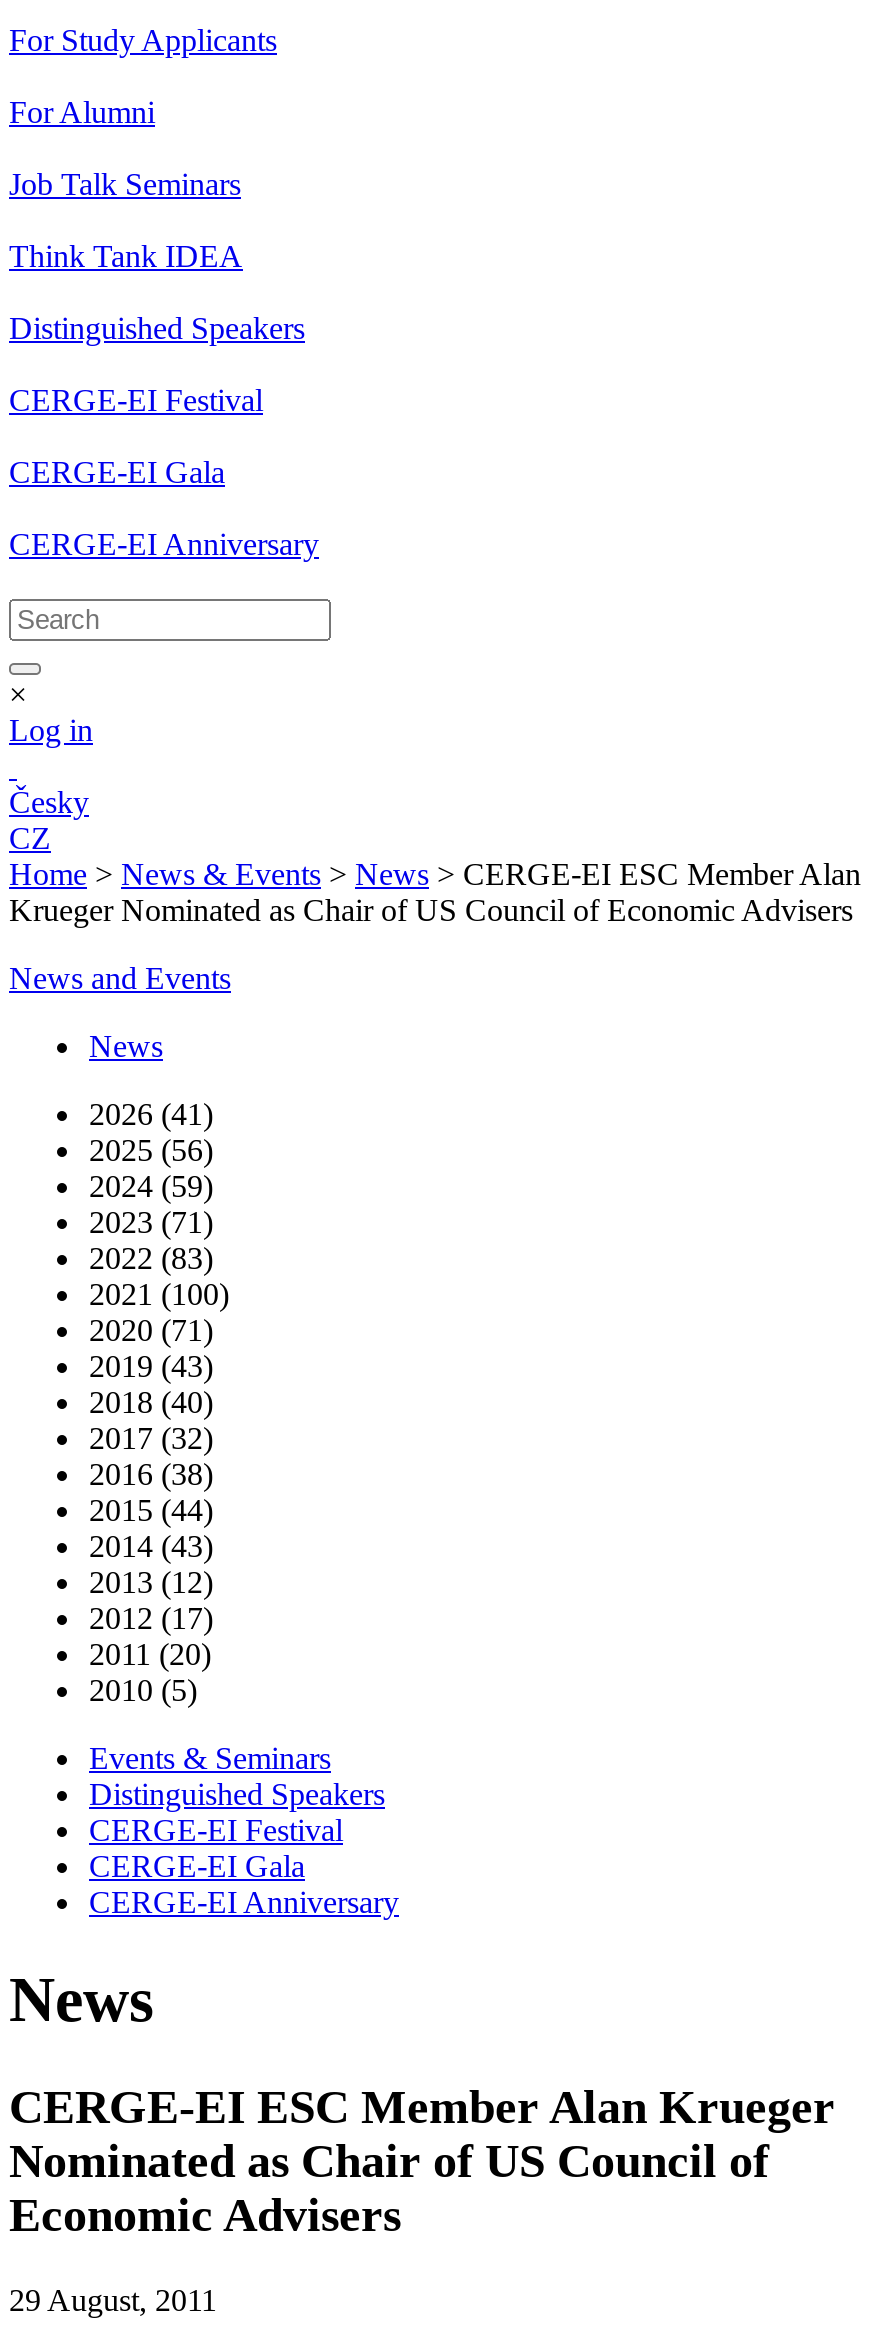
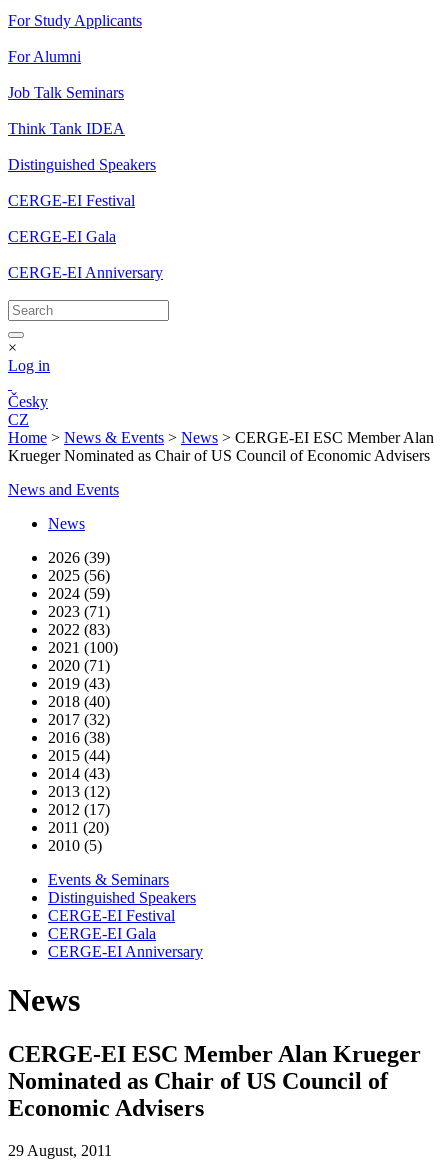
- 2026 (41)
+ 2026 (39)
